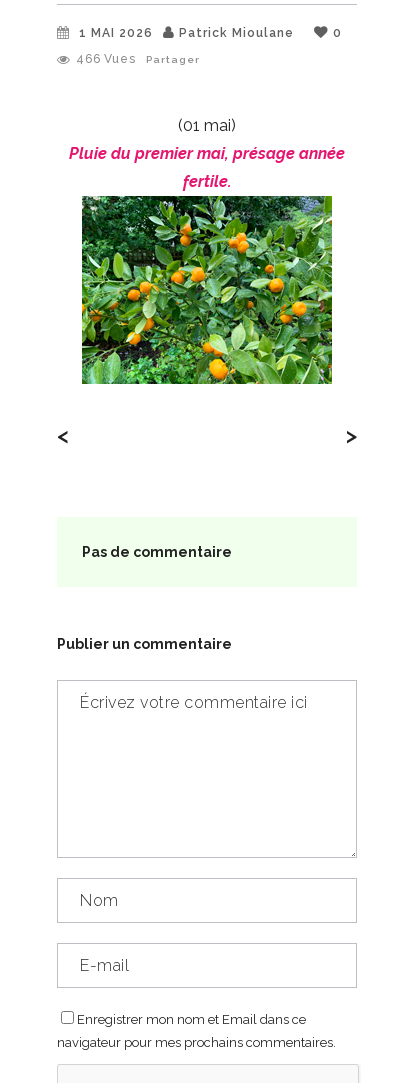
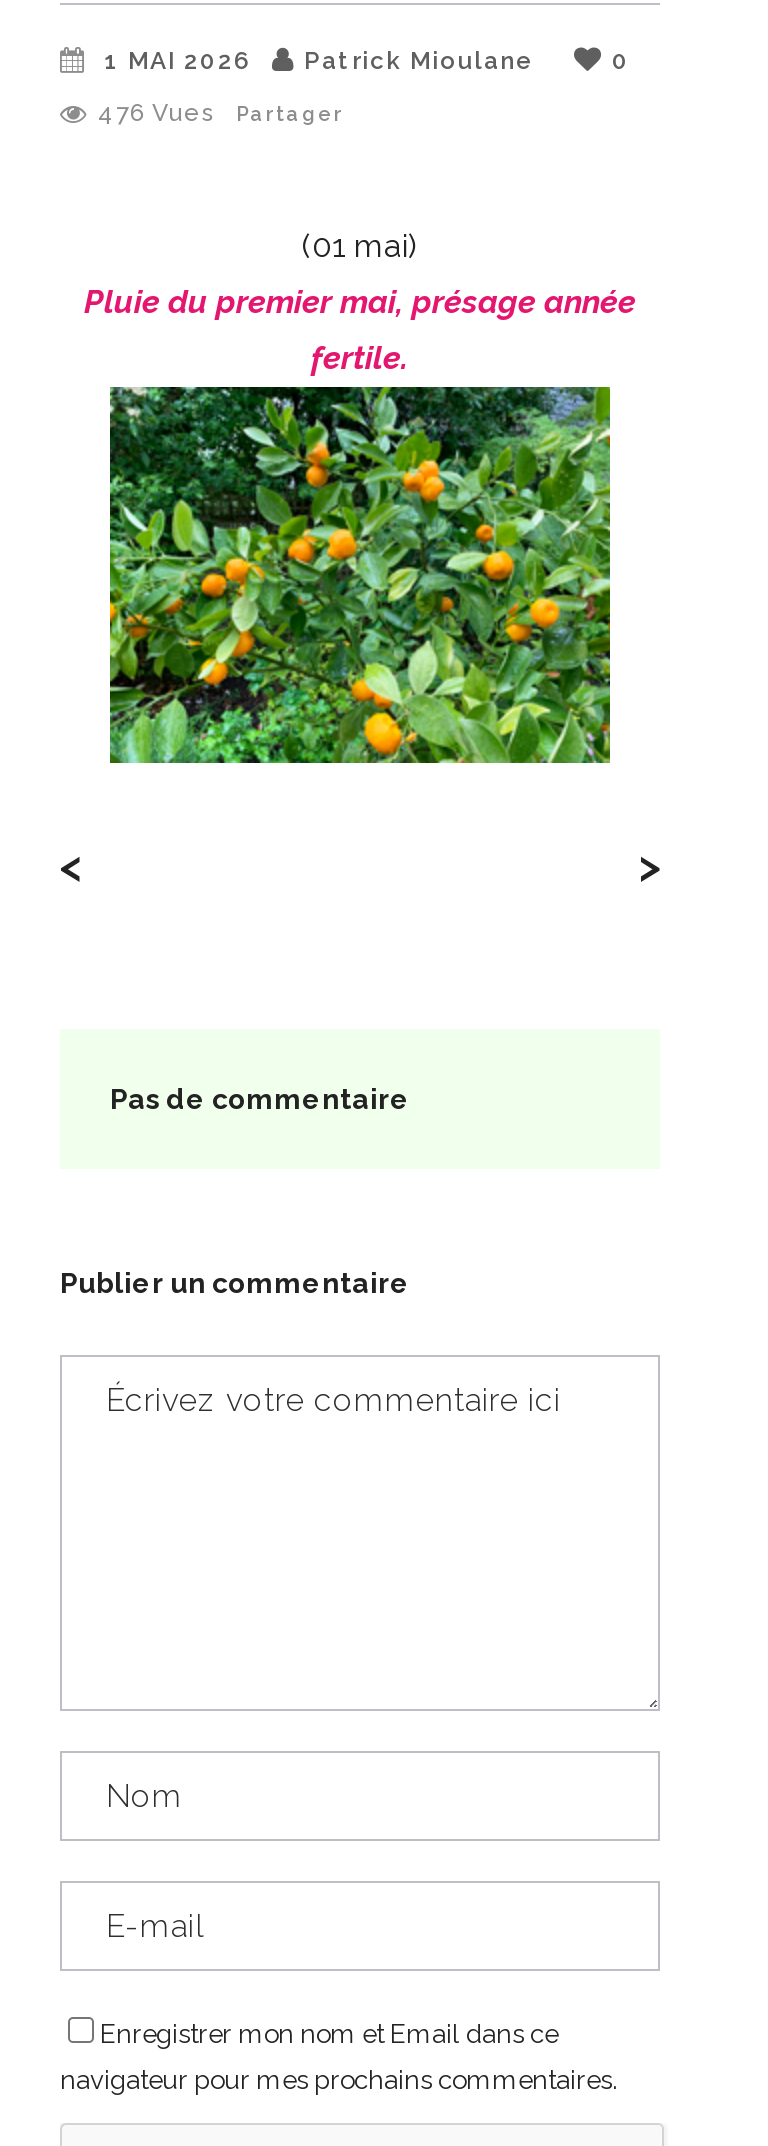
- 466 Vues Partager
+ 476 Vues Partager
